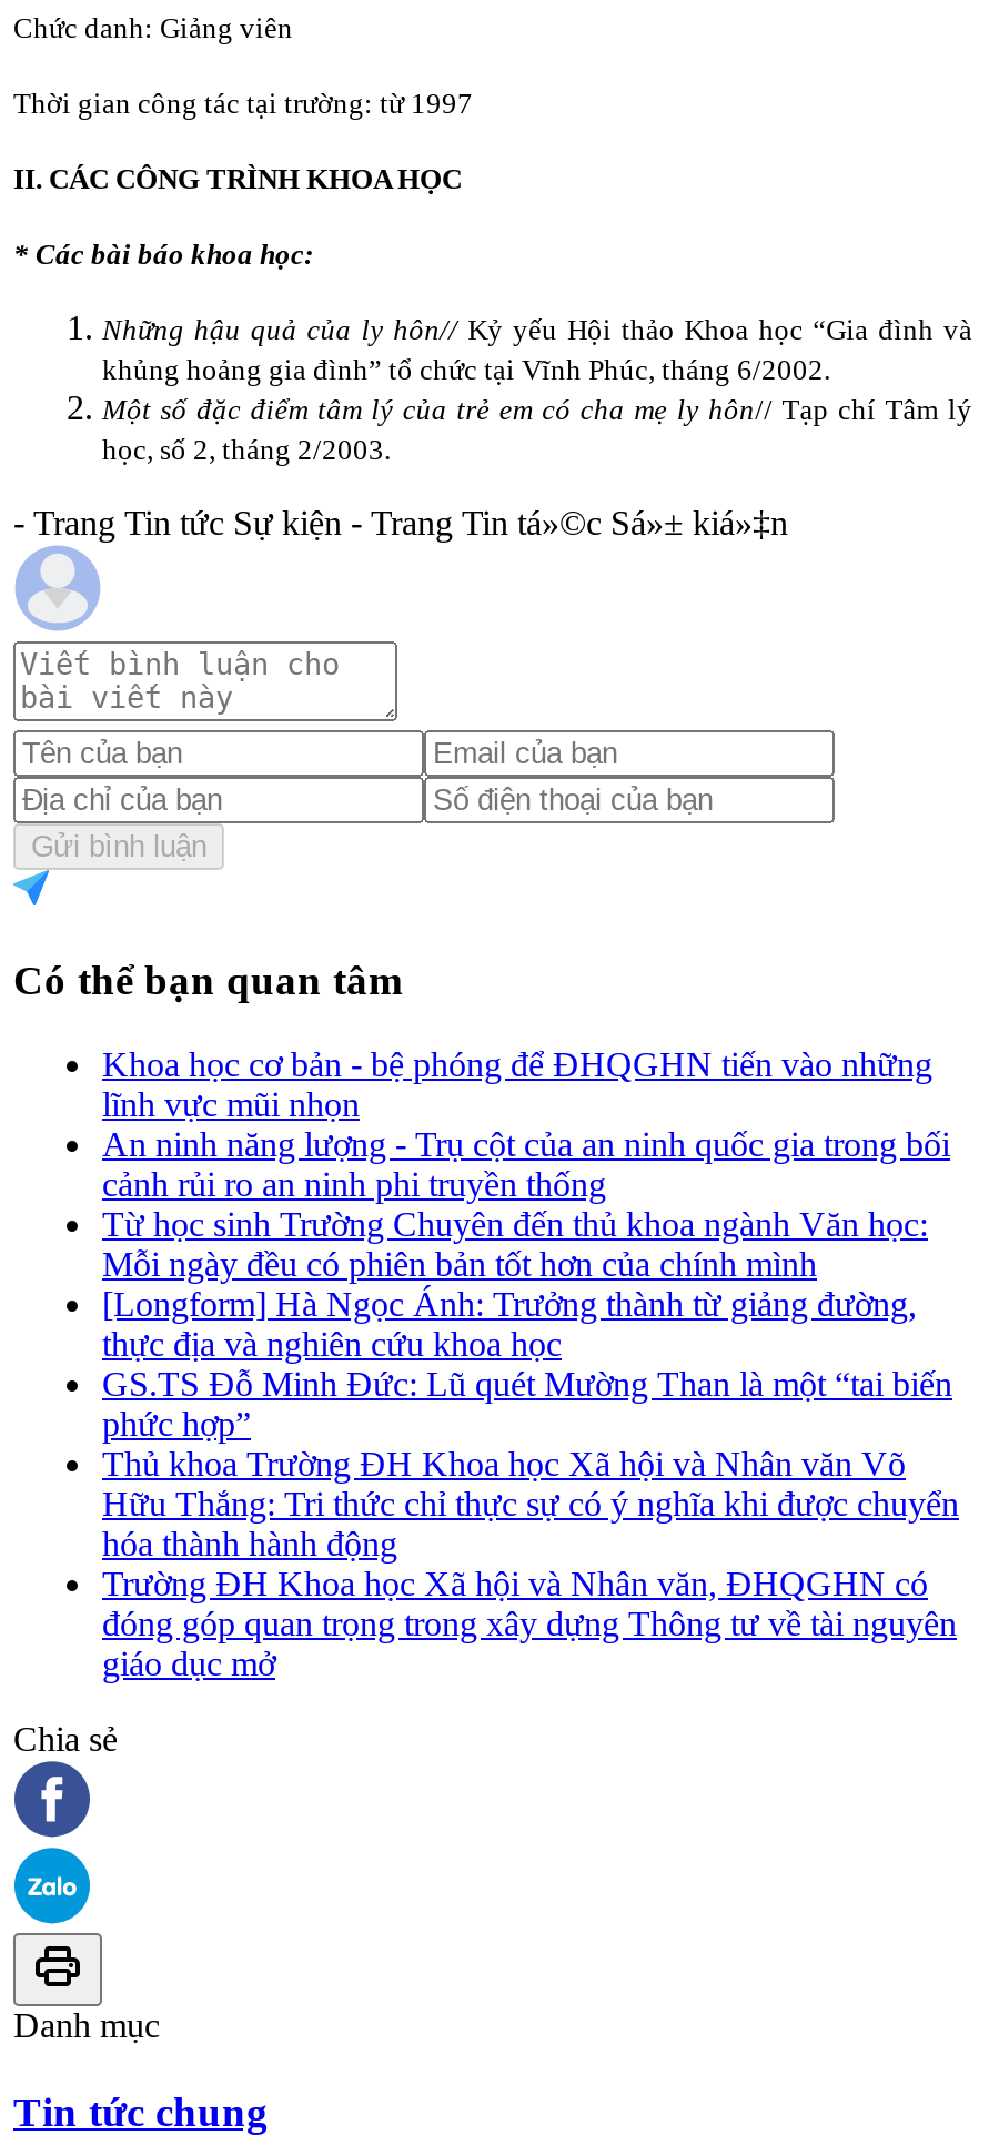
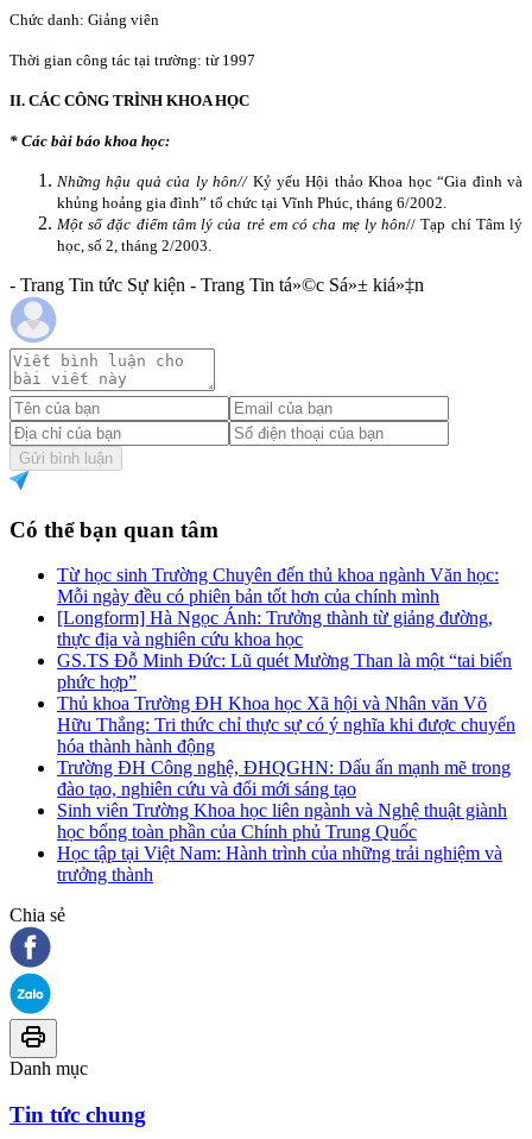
- Khoa học cơ bản - bệ phóng để ĐHQGHN tiến vào những
- lĩnh vực mũi nhọn
- An ninh năng lượng - Trụ cột của an ninh quốc gia trong bối
- cảnh rủi ro an ninh phi truyền thống

moved up: Từ học sinh Trường Chuyên đến thủ khoa ngành Văn học: | Mỗi ngày đều có phiên bản tốt hơn của chính mình | [Longform] Hà Ngọc Ánh: Trưởng thành từ giảng đường, | ... | Hữu Thắng: Tri thức chỉ thực sự có ý nghĩa khi được chuyển | hóa thành hành động

- Trường ĐH Khoa học Xã hội và Nhân văn, ĐHQGHN có
- đóng góp quan trọng trong xây dựng Thông tư về tài nguyên
- giáo dục mở
+ Trường ĐH Công nghệ, ĐHQGHN: Dấu ấn mạnh mẽ trong
+ đào tạo, nghiên cứu và đổi mới sáng tạo
+ Sinh viên Trường Khoa học liên ngành và Nghệ thuật giành
+ học bổng toàn phần của Chính phủ Trung Quốc
+ Học tập tại Việt Nam: Hành trình của những trải nghiệm và
+ trưởng thành
